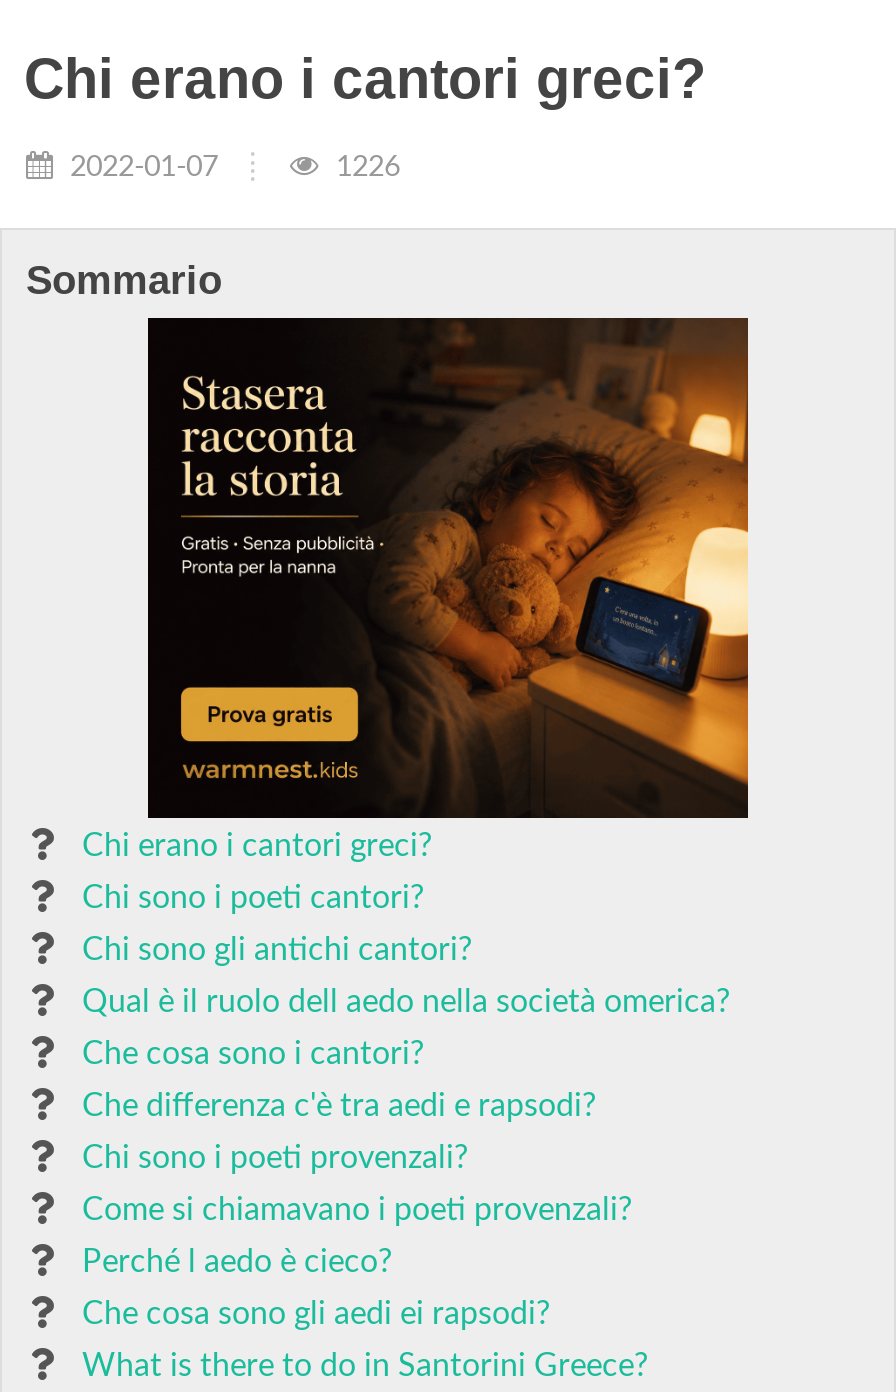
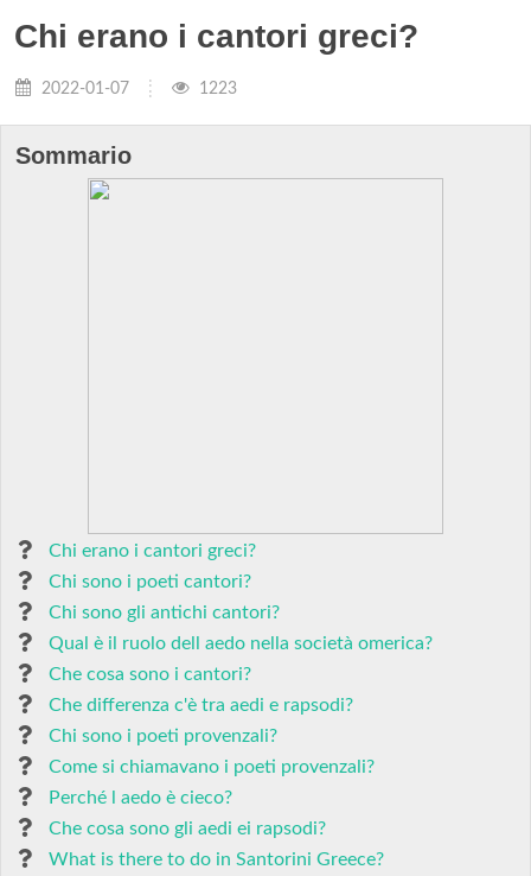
- 1226
+ 1223

- [image]
